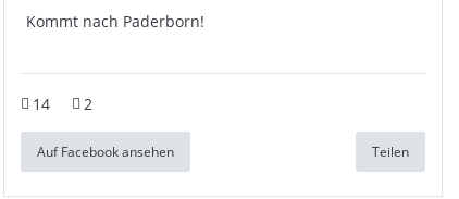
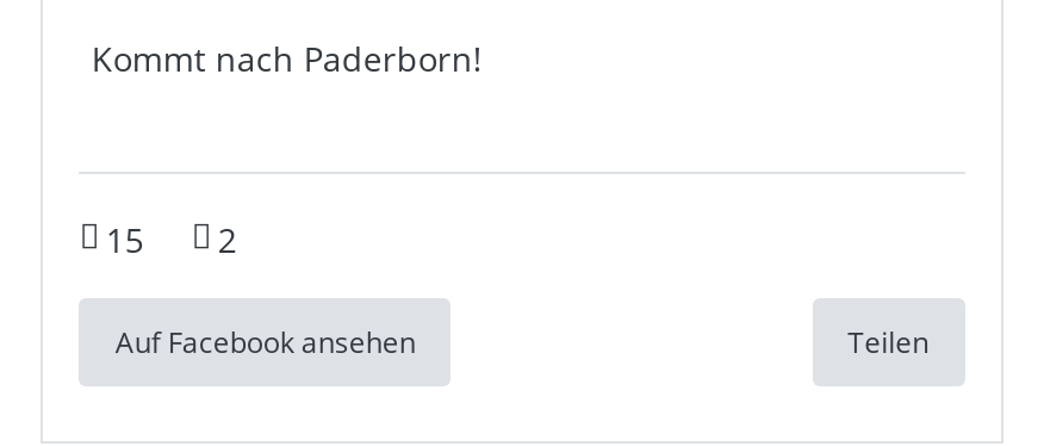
- 14 2
+ 15 2
